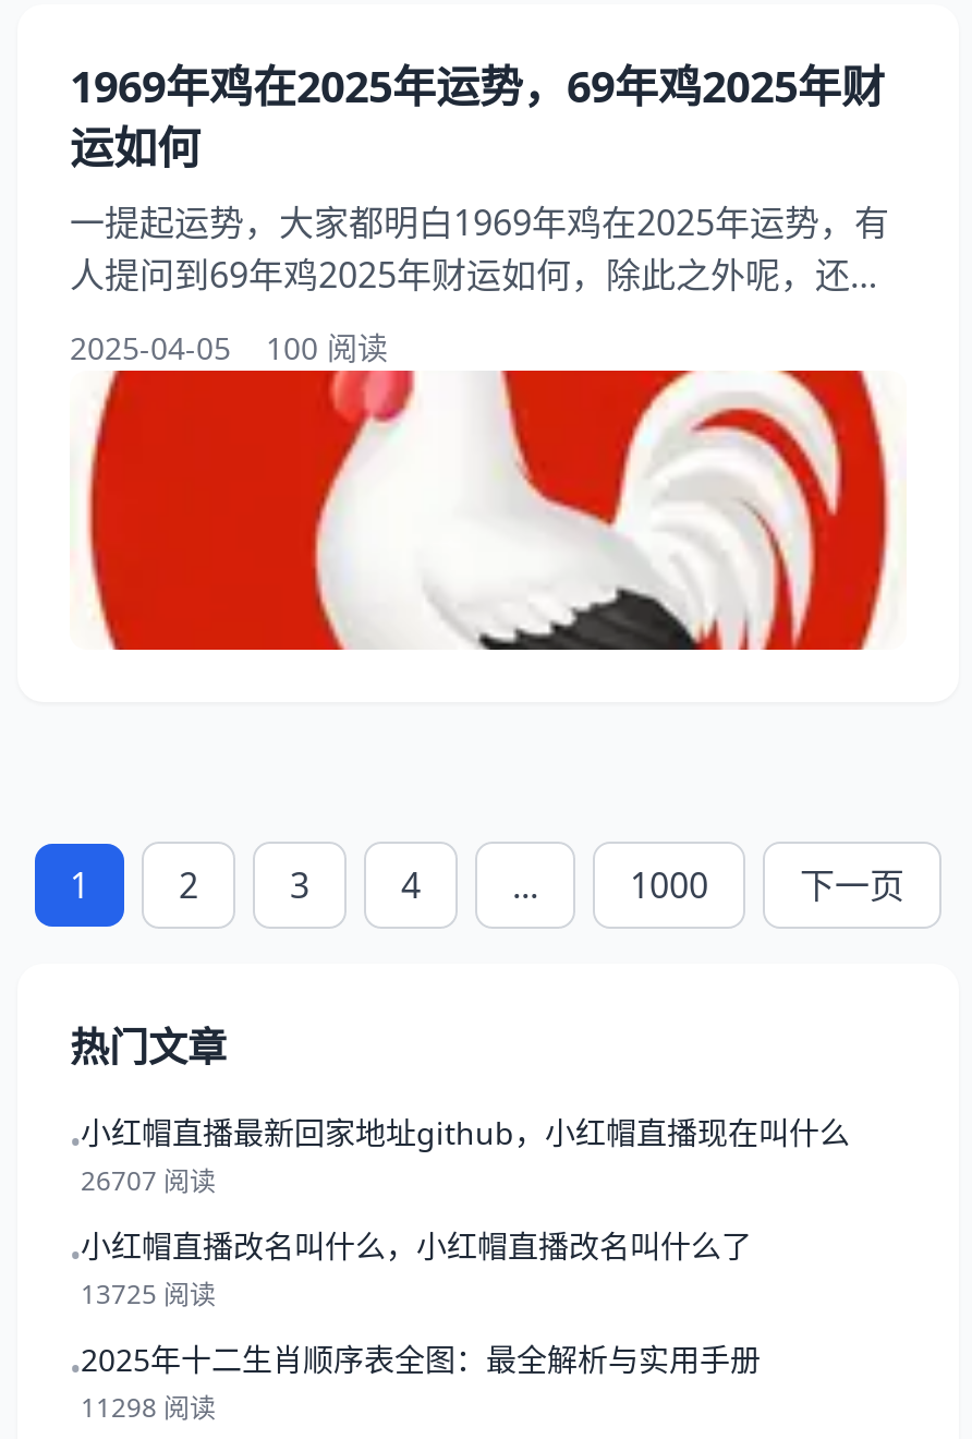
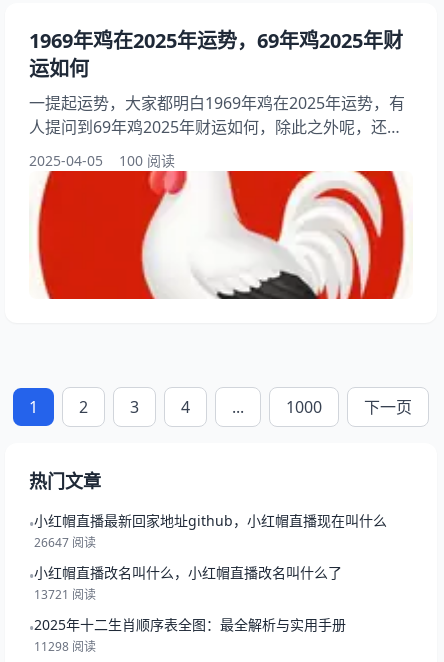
- 26707 阅读
+ 26647 阅读

- 13725 阅读
+ 13721 阅读
